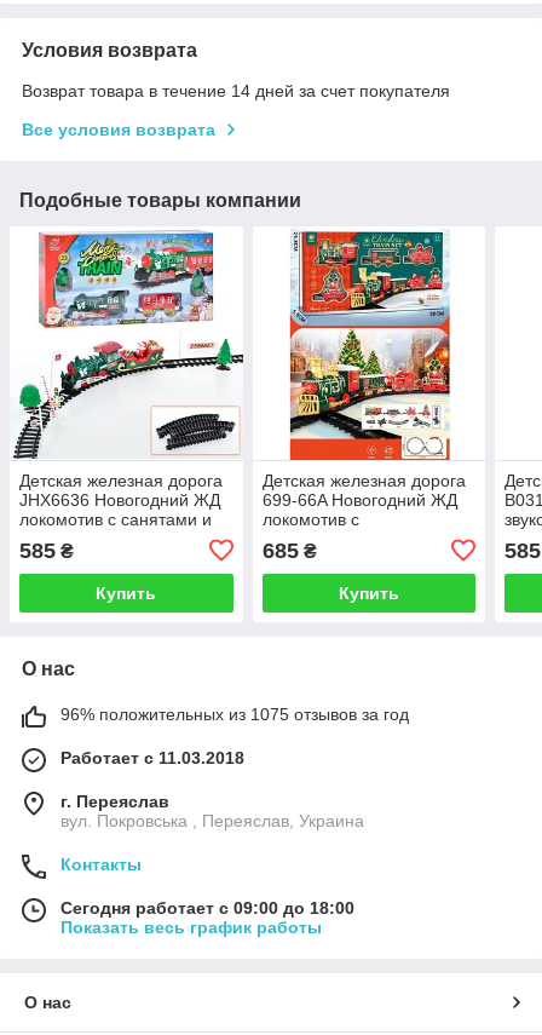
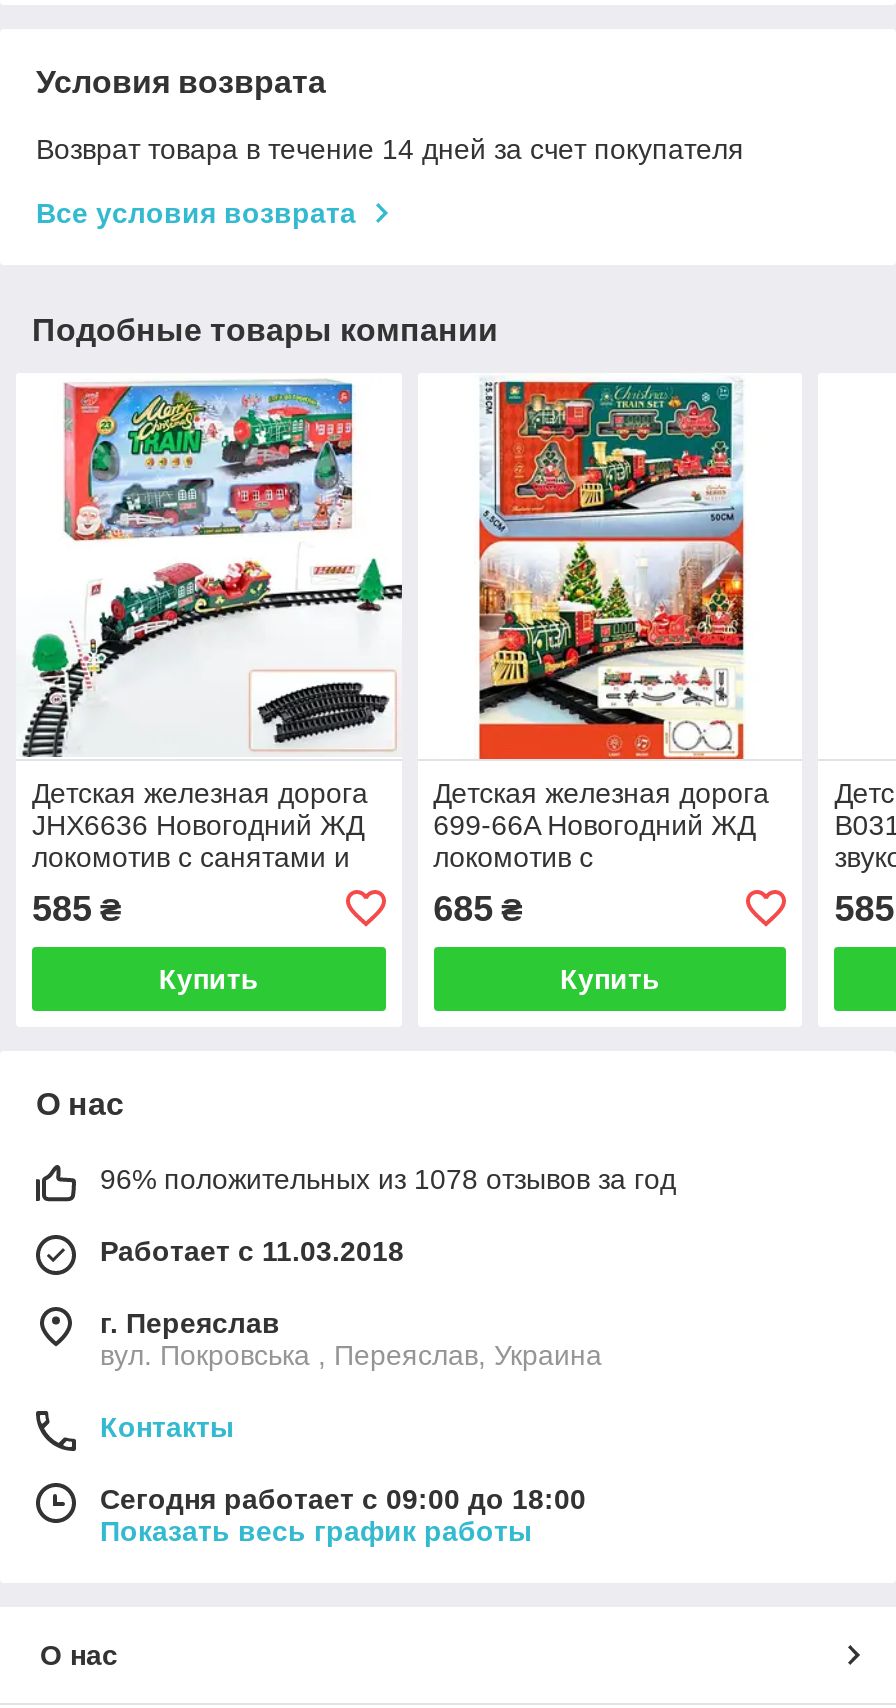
- 96% положительных из 1075 отзывов за год
+ 96% положительных из 1078 отзывов за год
